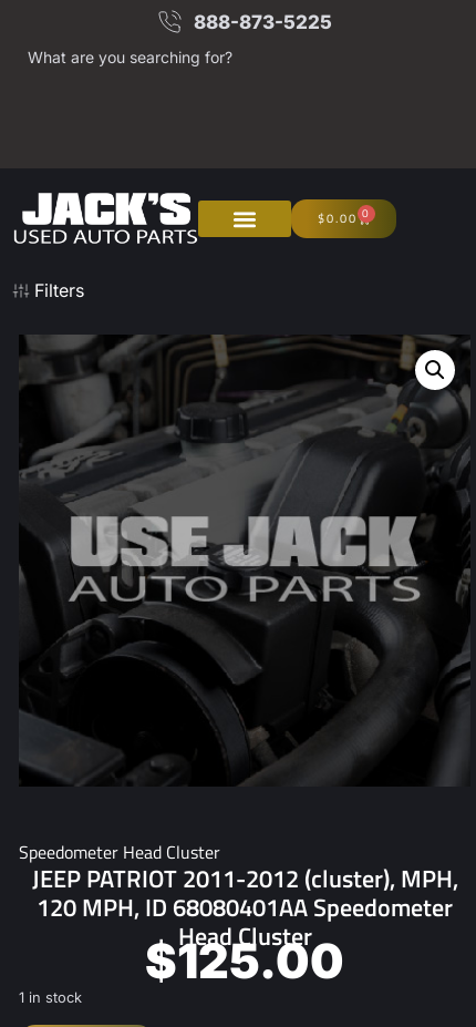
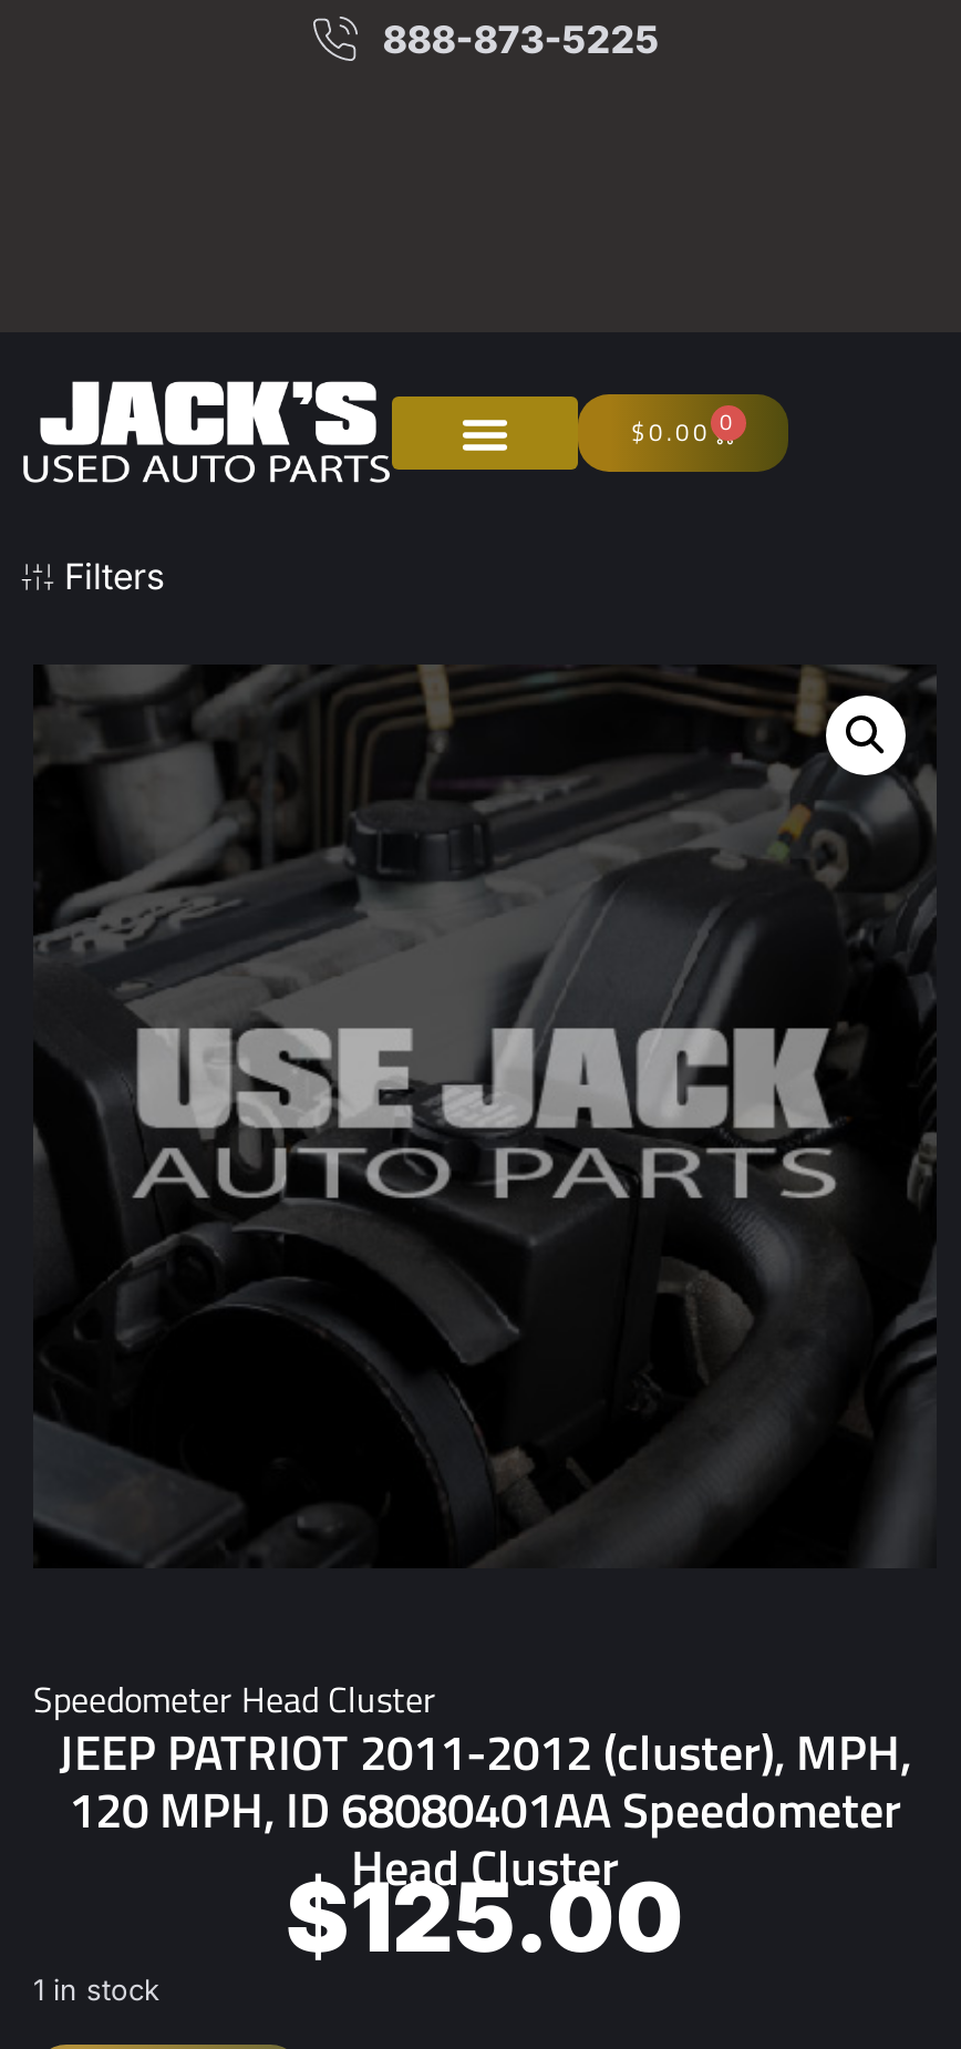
- What are you searching for?
